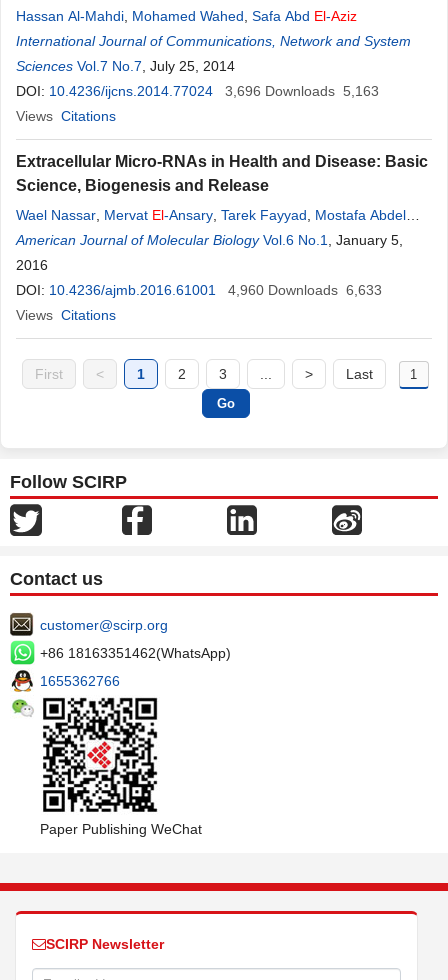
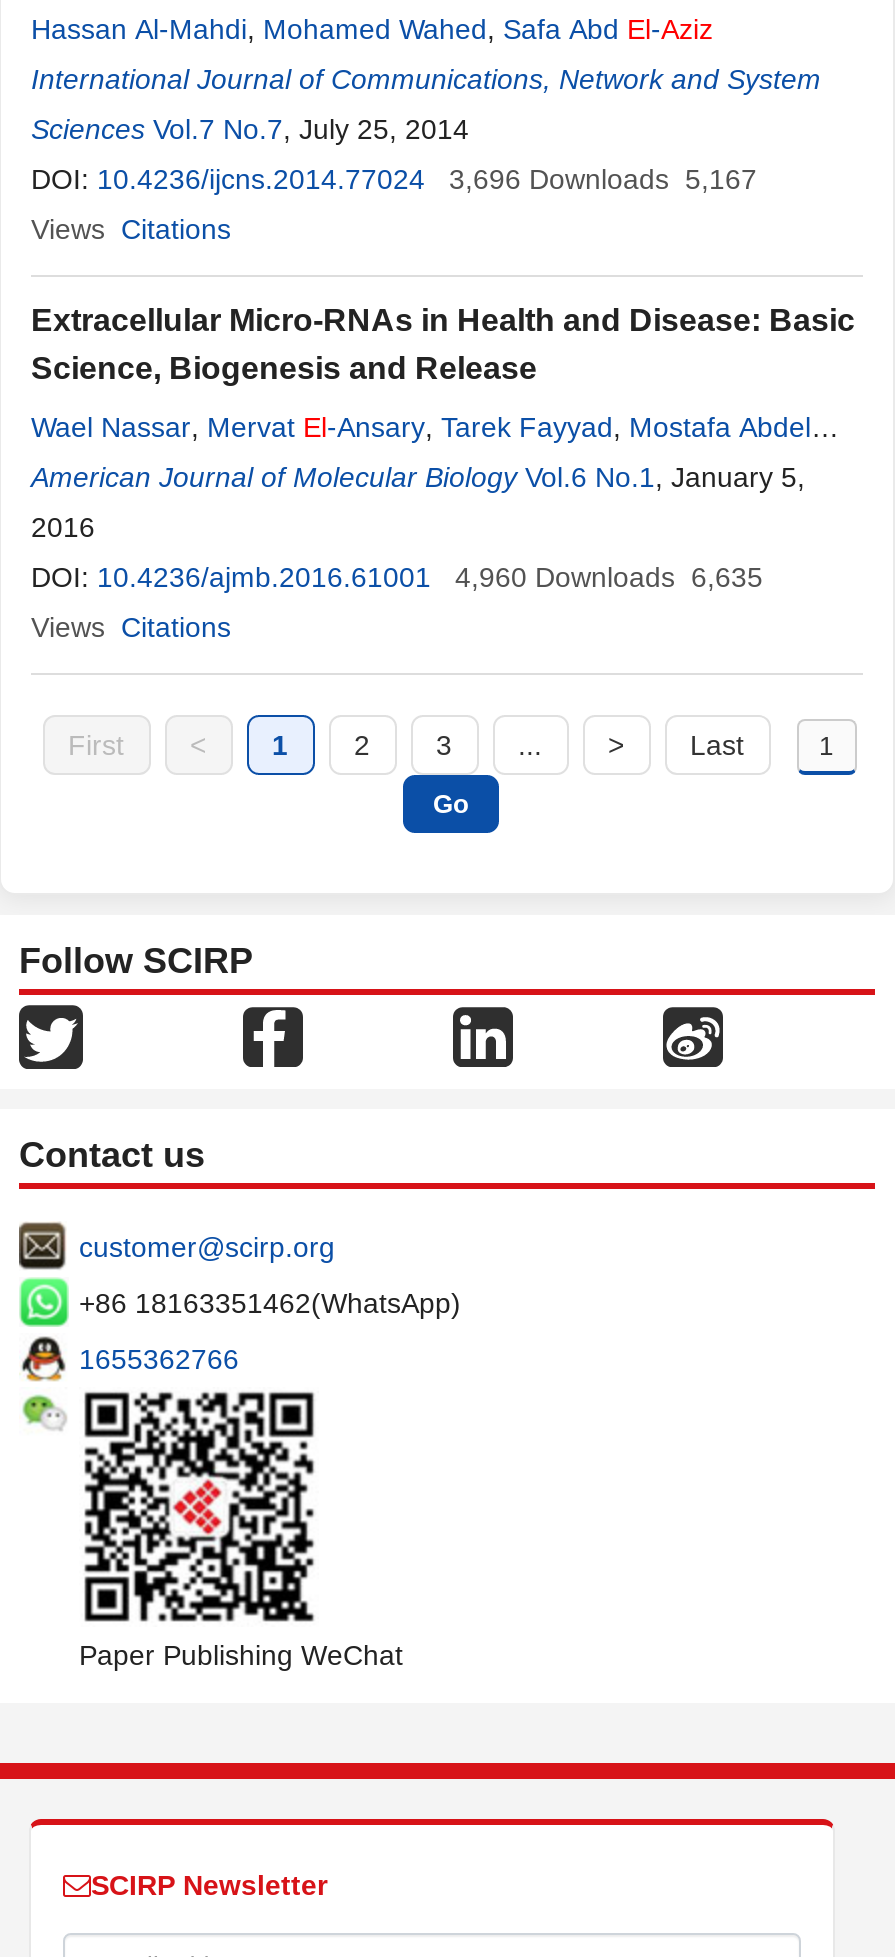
- DOI: 10.4236/ijcns.2014.77024 3,696 Downloads 5,163
+ DOI: 10.4236/ijcns.2014.77024 3,696 Downloads 5,167

- DOI: 10.4236/ajmb.2016.61001 4,960 Downloads 6,633
+ DOI: 10.4236/ajmb.2016.61001 4,960 Downloads 6,635
